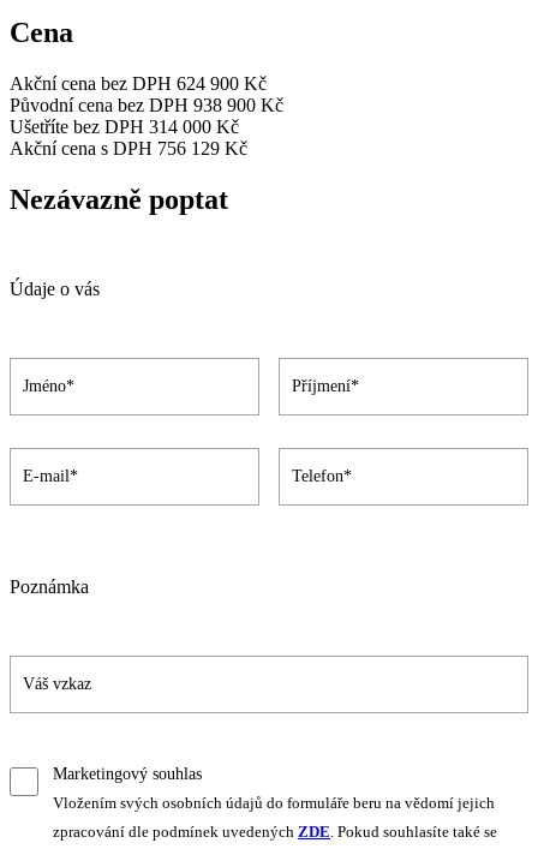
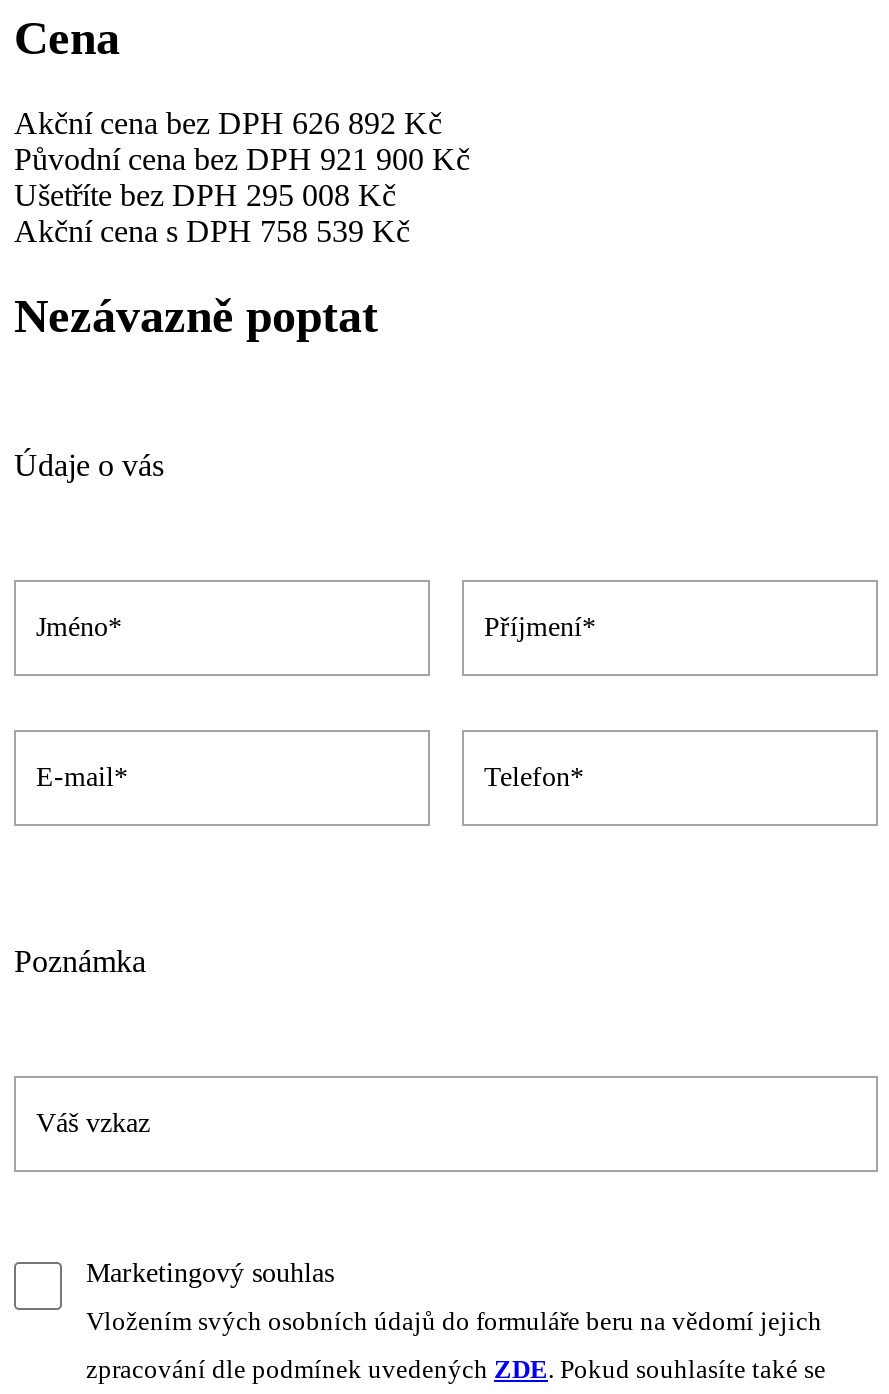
- Akční cena bez DPH 624 900 Kč
+ Akční cena bez DPH 626 892 Kč

- Původní cena bez DPH 938 900 Kč
+ Původní cena bez DPH 921 900 Kč

- Ušetříte bez DPH 314 000 Kč
+ Ušetříte bez DPH 295 008 Kč

- Akční cena s DPH 756 129 Kč
+ Akční cena s DPH 758 539 Kč
